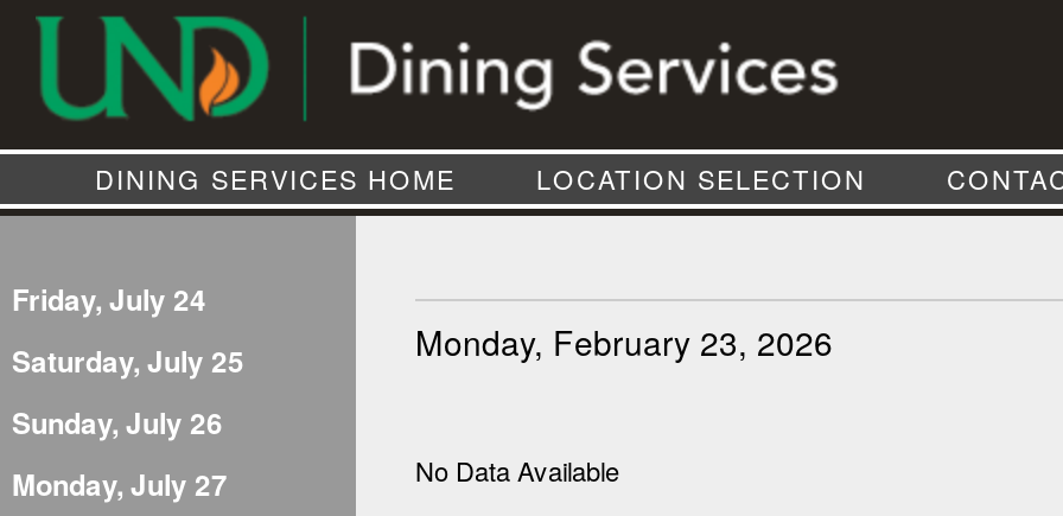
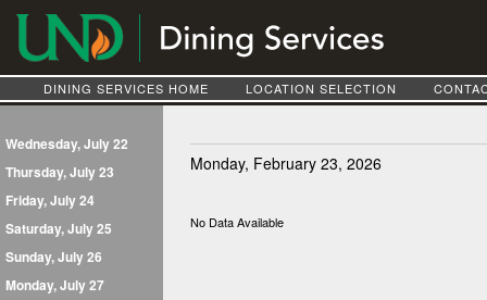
+ Wednesday, July 22
+ Thursday, July 23
